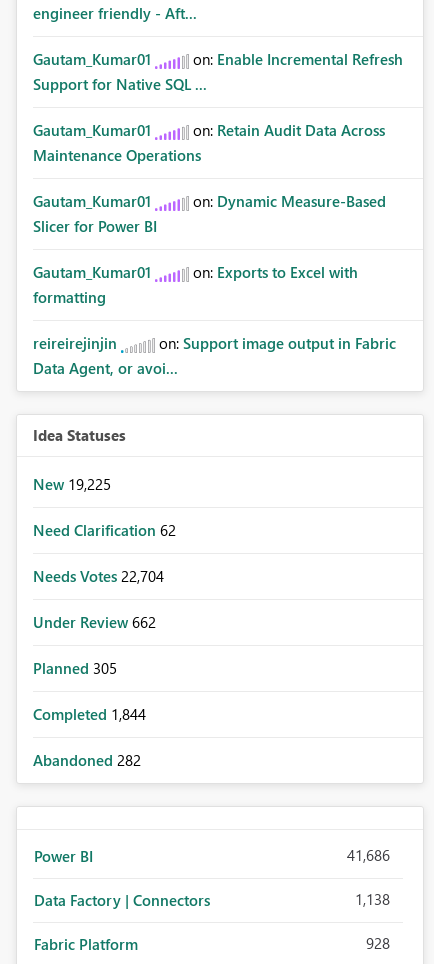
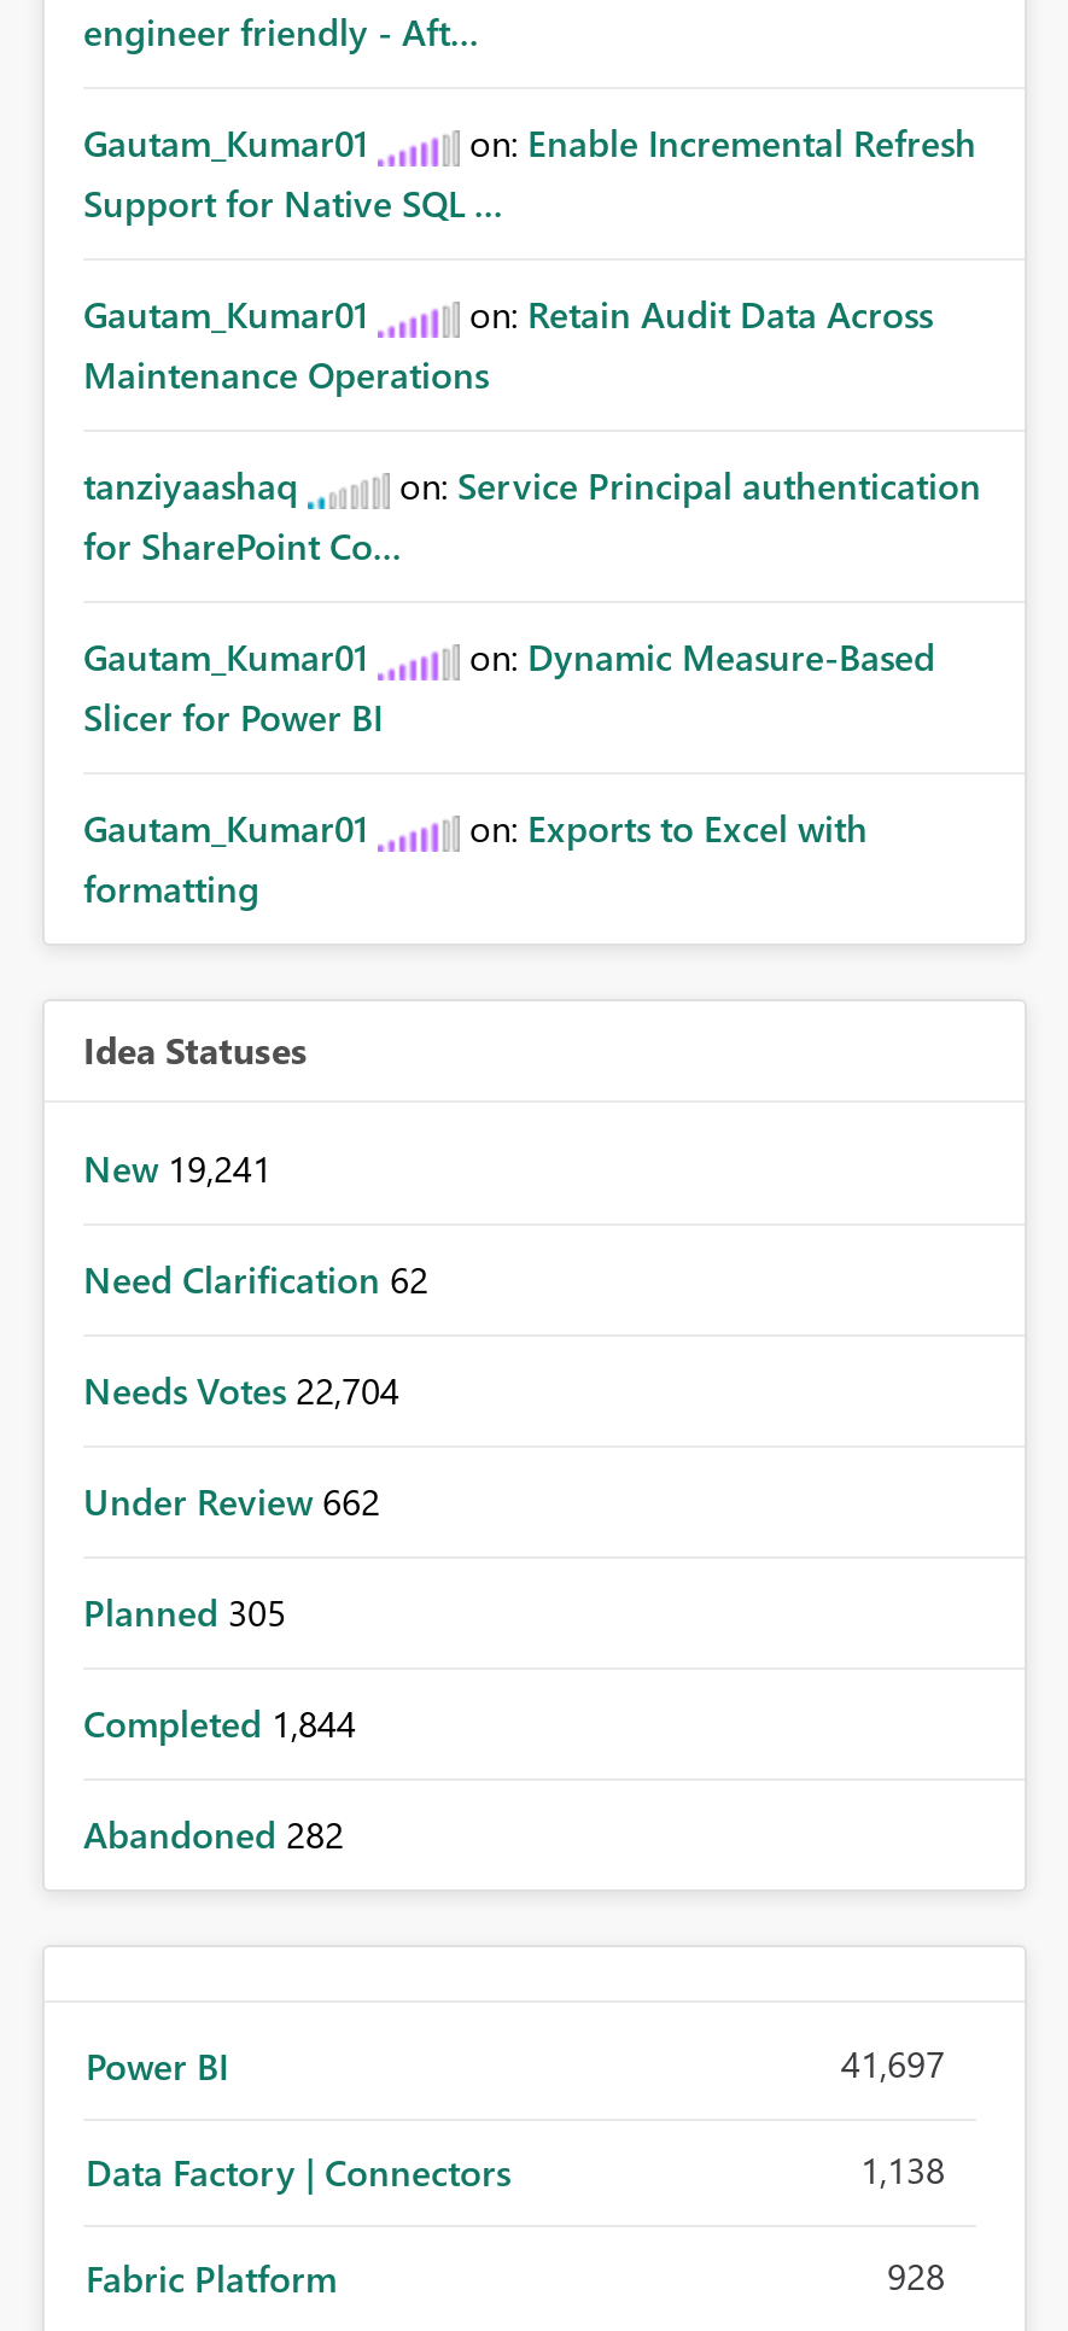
+ tanziyaashaq
+ on: Service Principal authentication
+ for SharePoint Co...

moved down: Gautam_Kumar01 | on: Dynamic Measure-Based | Slicer for Power BI | Gautam_Kumar01 | on: Exports to Excel with | formatting

- reireirejinjin
- on: Support image output in Fabric
- Data Agent, or avoi...

- New 19,225
+ New 19,241

- 41,686
+ 41,697
